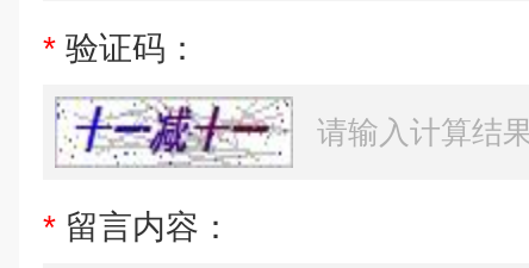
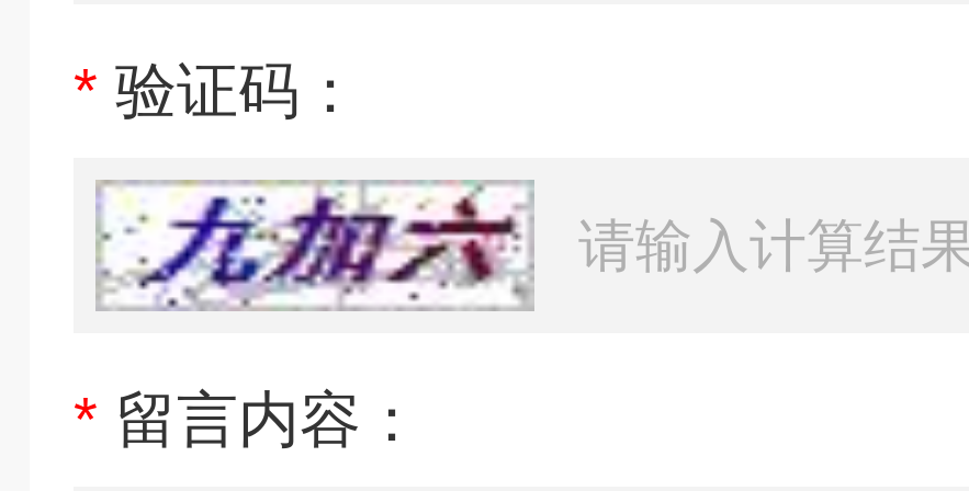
- [image]
+ [image]
